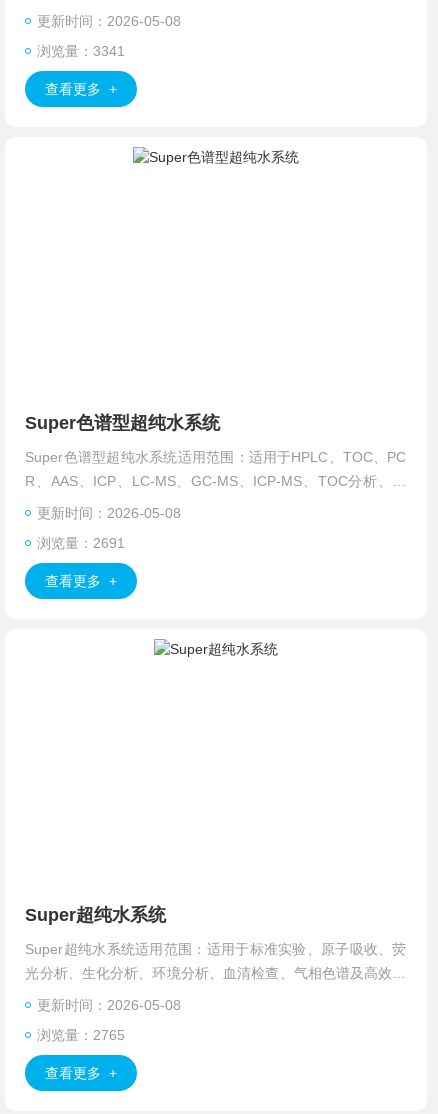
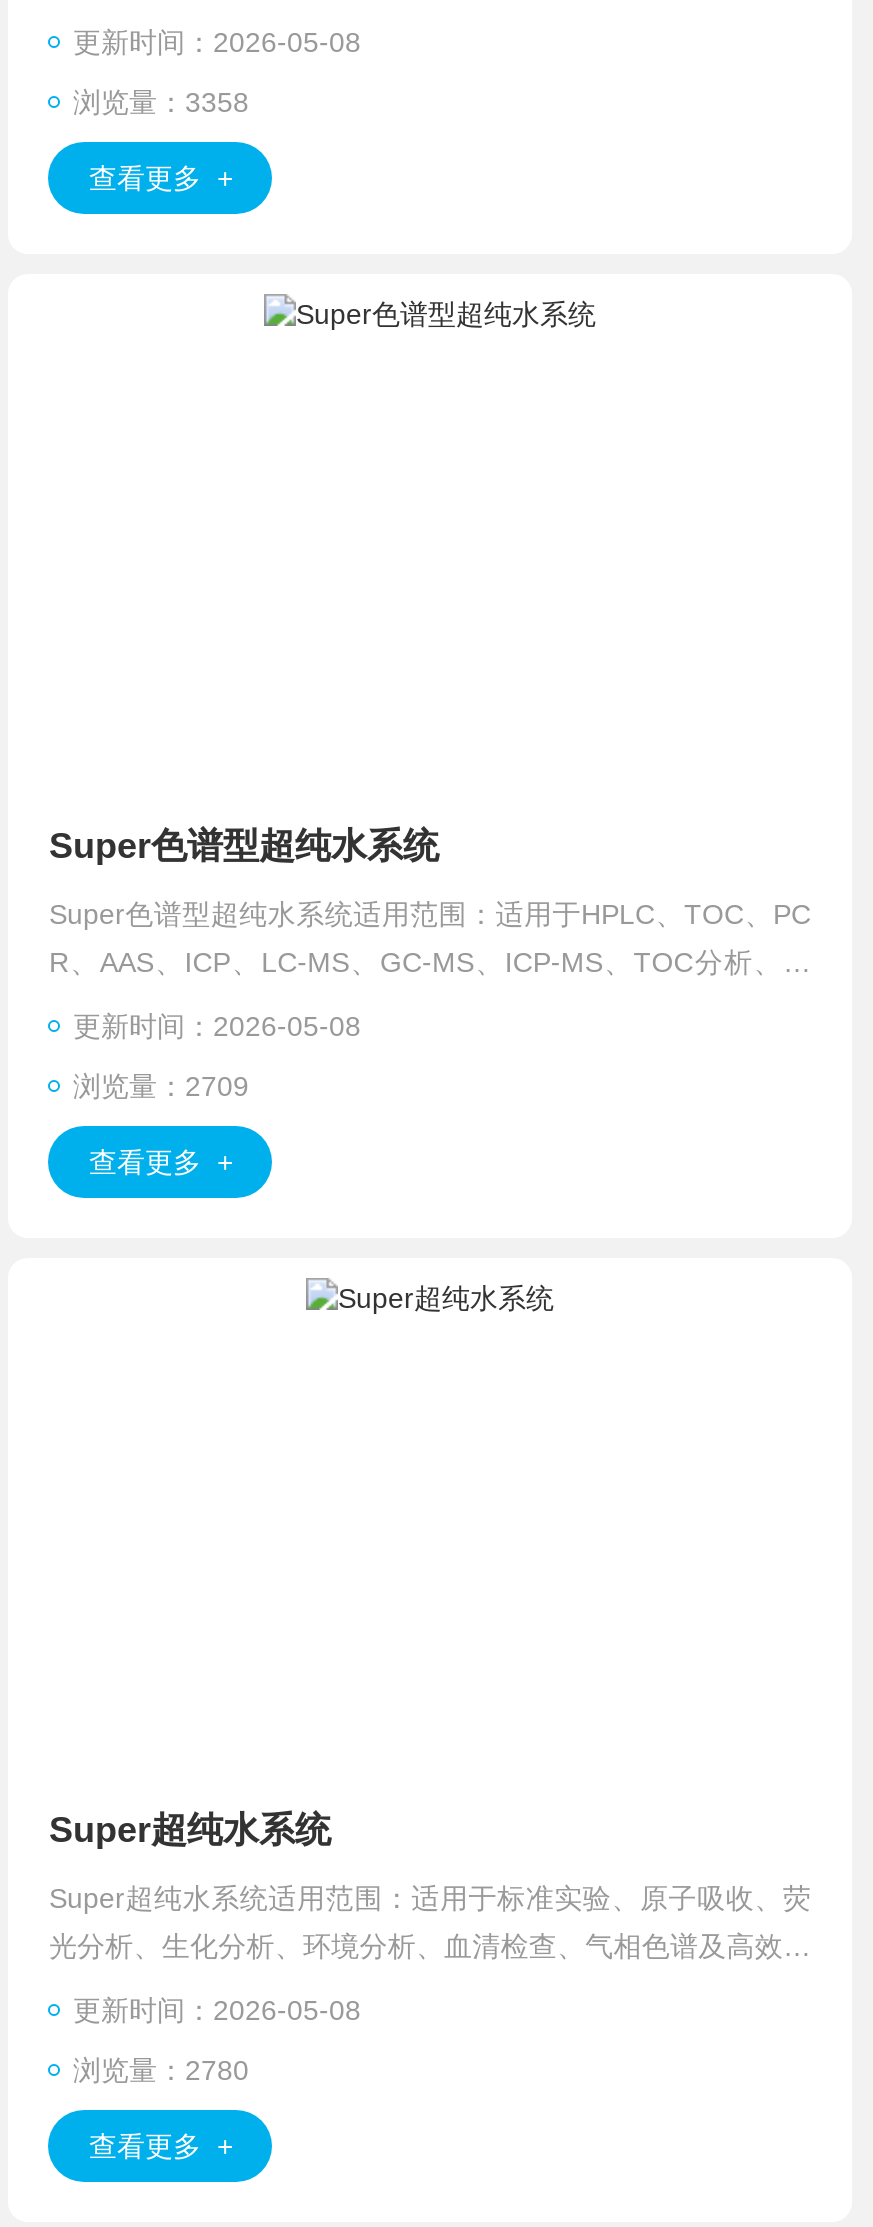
- 浏览量：3341
+ 浏览量：3358

- 浏览量：2691
+ 浏览量：2709

- 浏览量：2765
+ 浏览量：2780
